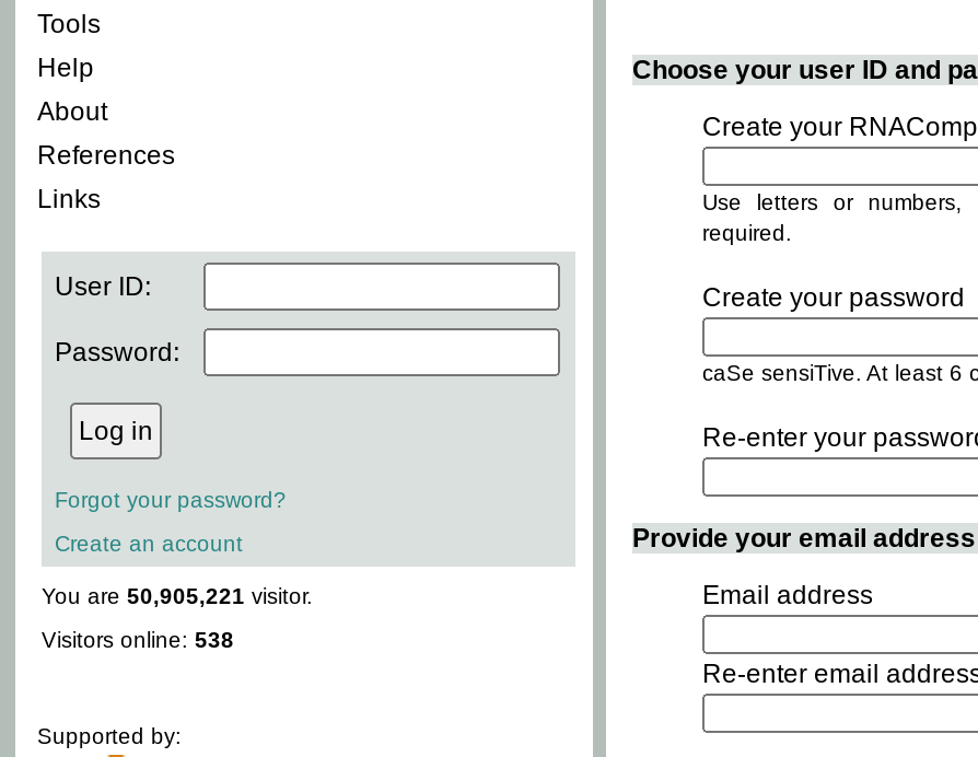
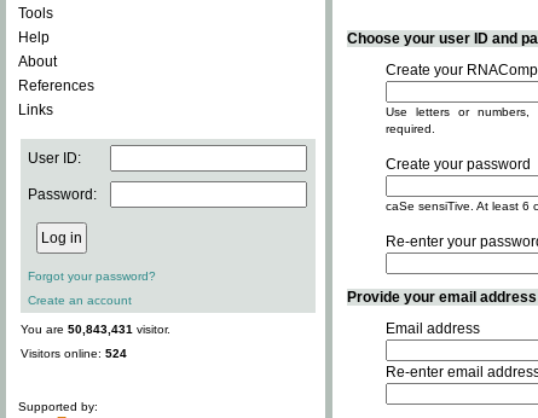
- You are 50,905,221 visitor.
+ You are 50,843,431 visitor.

- Visitors online: 538
+ Visitors online: 524
